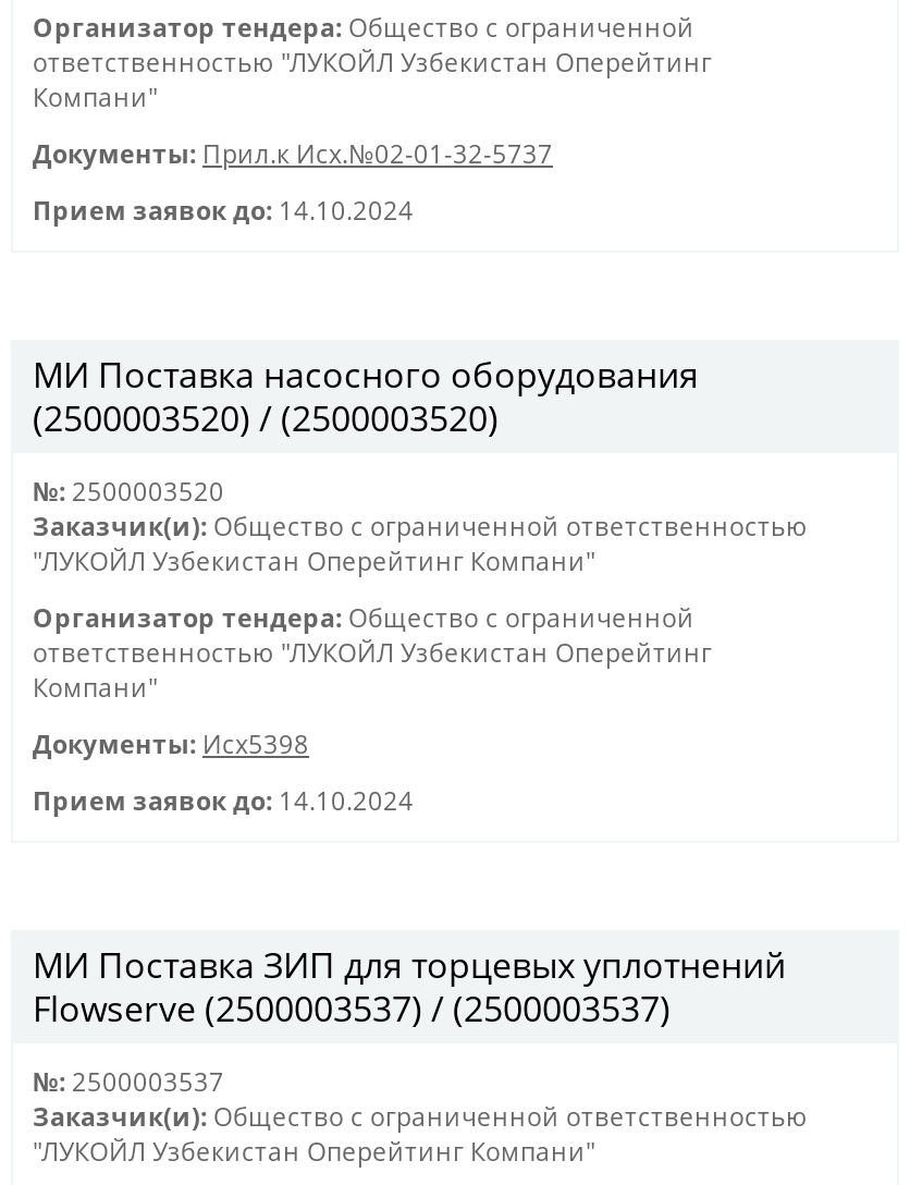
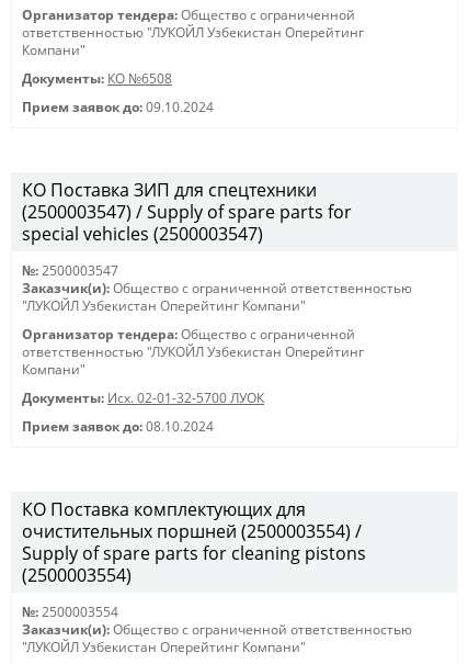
- Документы: Прил.к Исх.№02-01-32-5737
+ Документы: КО №6508

- Прием заявок до: 14.10.2024
+ Прием заявок до: 09.10.2024

- МИ Поставка насосного оборудования
- (2500003520) / (2500003520)
+ КО Поставка ЗИП для спецтехники
+ (2500003547) / Supply of spare parts for
+ special vehicles (2500003547)

- №: 2500003520
+ №: 2500003547

- Документы: Исх5398
+ Документы: Исх. 02-01-32-5700 ЛУОК

- Прием заявок до: 14.10.2024
+ Прием заявок до: 08.10.2024

- МИ Поставка ЗИП для торцевых уплотнений
- Flowserve (2500003537) / (2500003537)
+ КО Поставка комплектующих для
+ очистительных поршней (2500003554) /
+ Supply of spare parts for cleaning pistons
+ (2500003554)

- №: 2500003537
+ №: 2500003554
